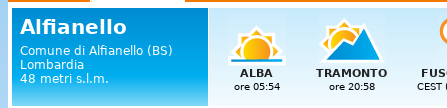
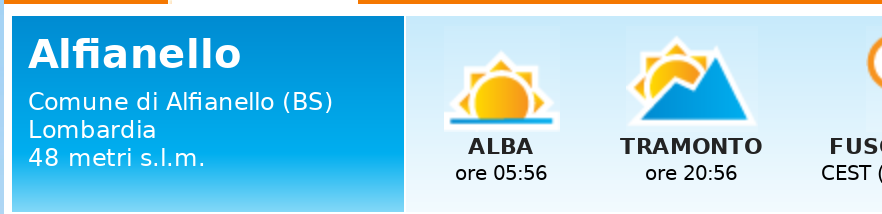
- ore 05:54
+ ore 05:56

- ore 20:58
+ ore 20:56
